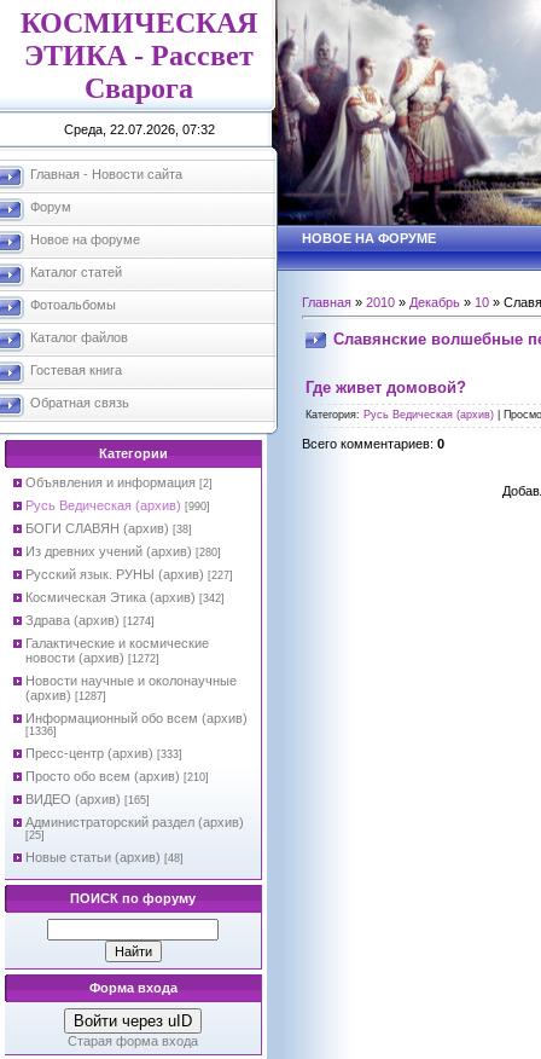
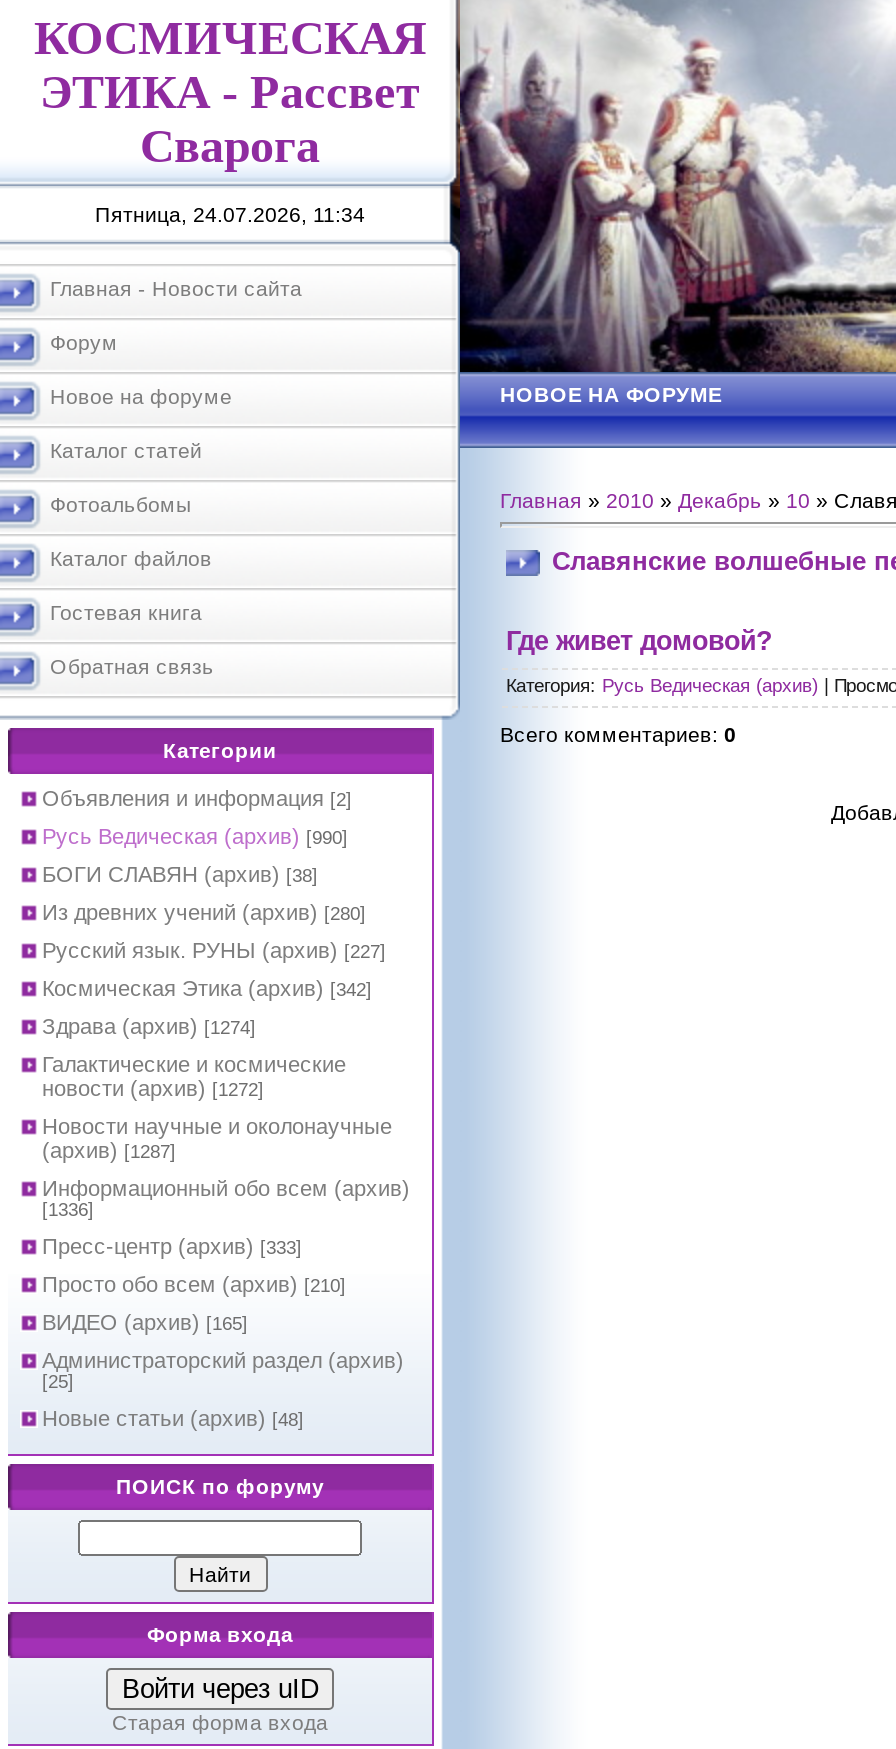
- Среда, 22.07.2026, 07:32
+ Пятница, 24.07.2026, 11:34
